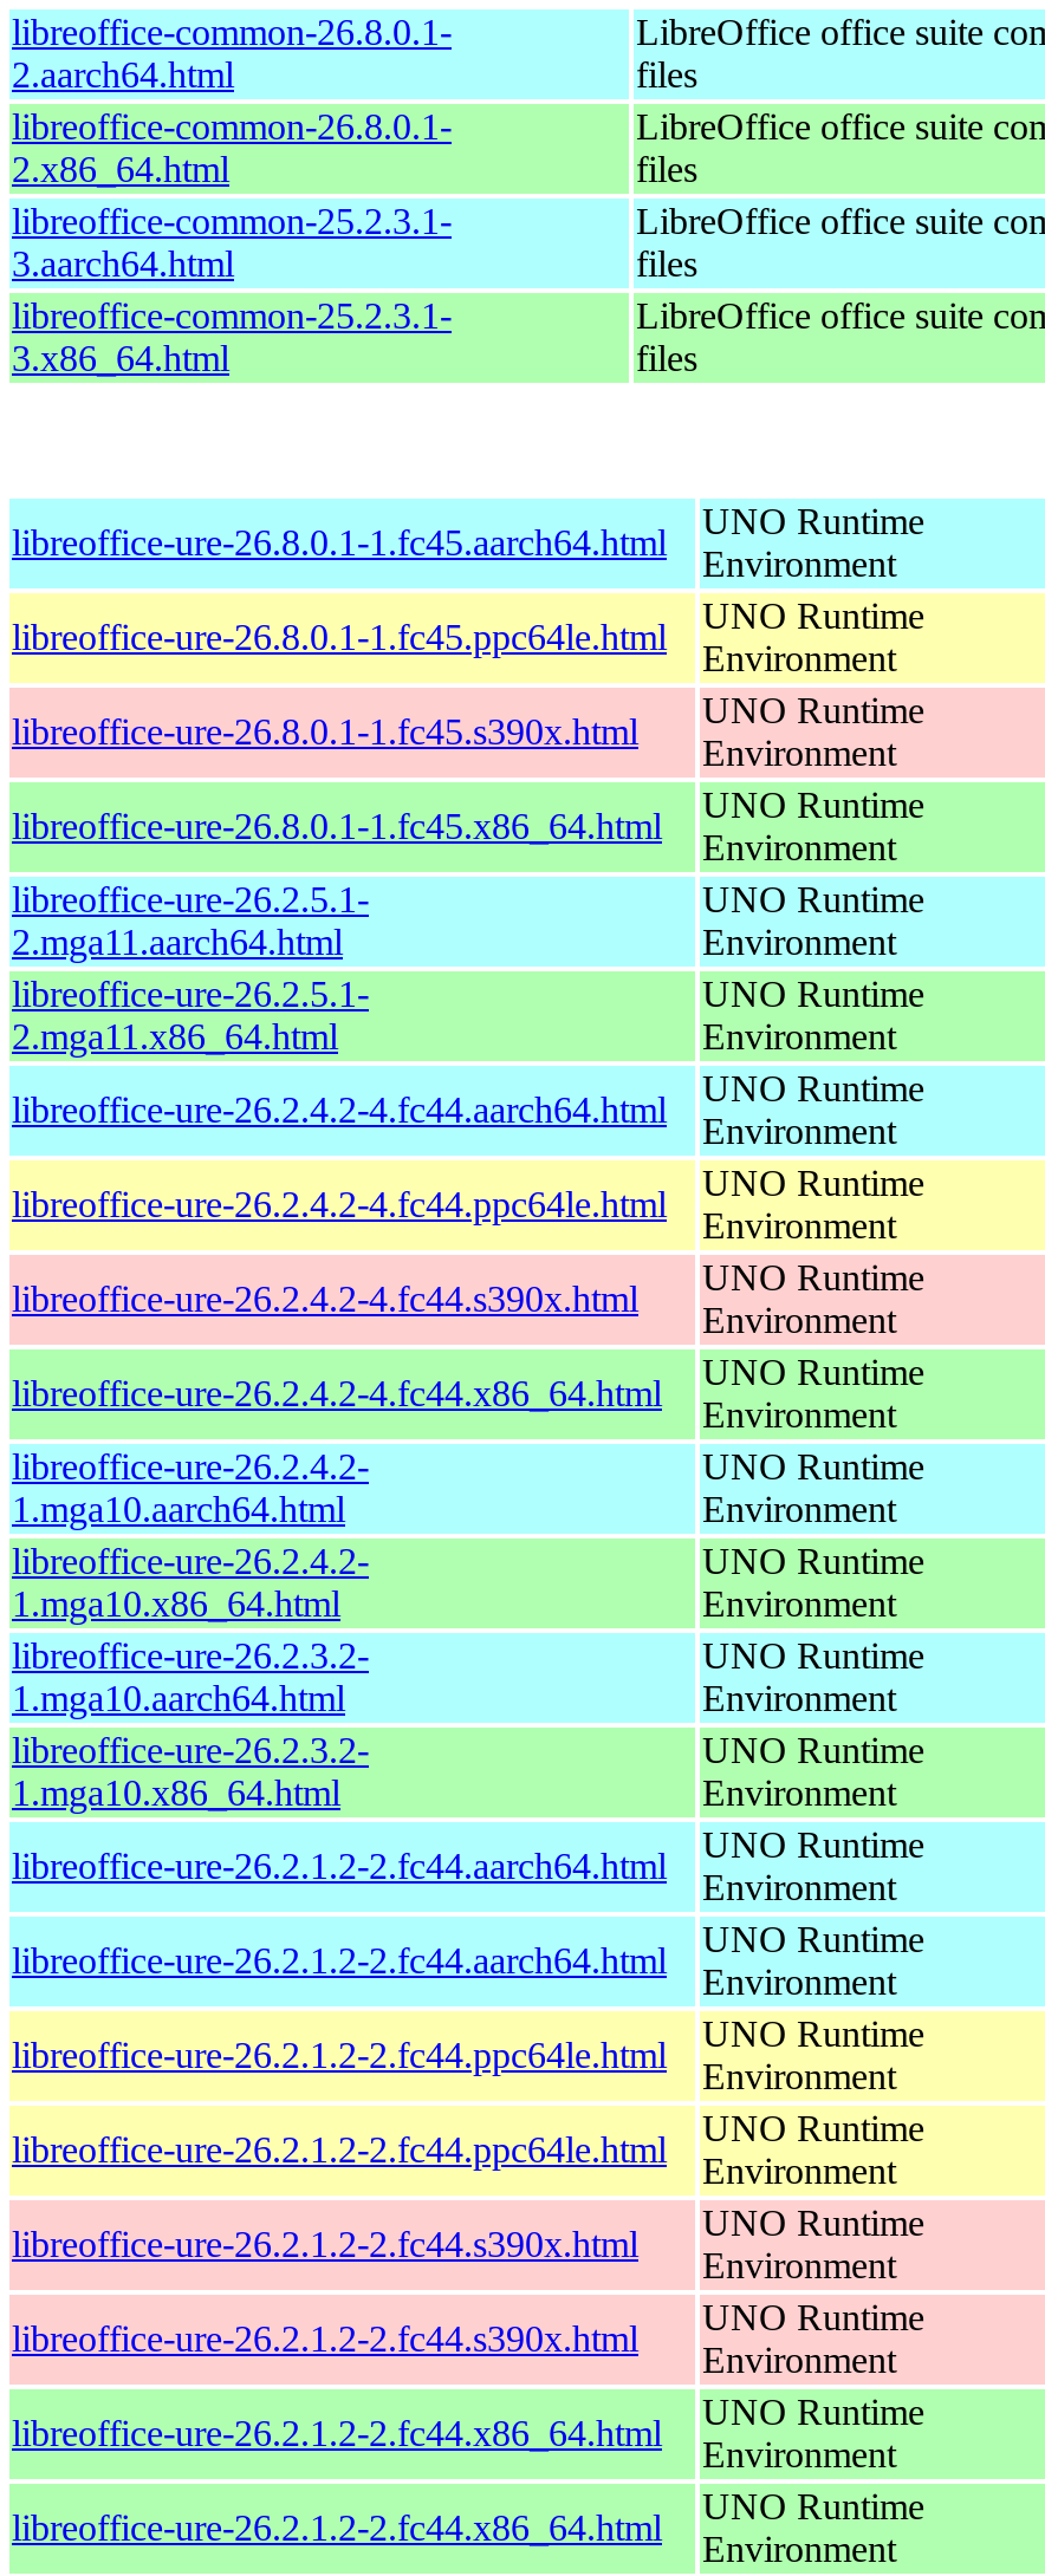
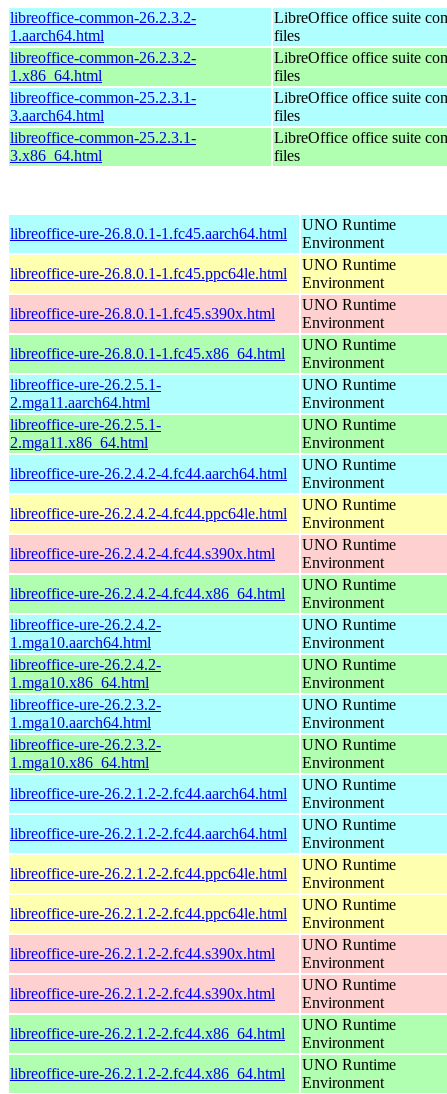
- libreoffice-common-26.8.0.1-
- 2.aarch64.html
+ libreoffice-common-26.2.3.2-
+ 1.aarch64.html

- libreoffice-common-26.8.0.1-
- 2.x86_64.html
+ libreoffice-common-26.2.3.2-
+ 1.x86_64.html
